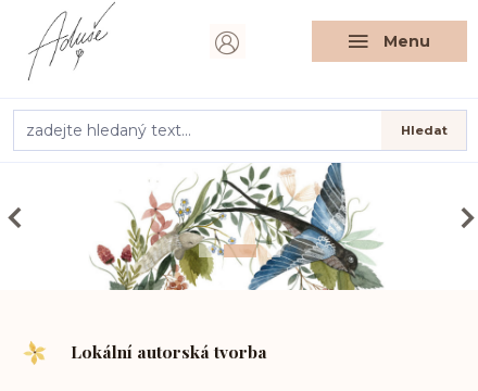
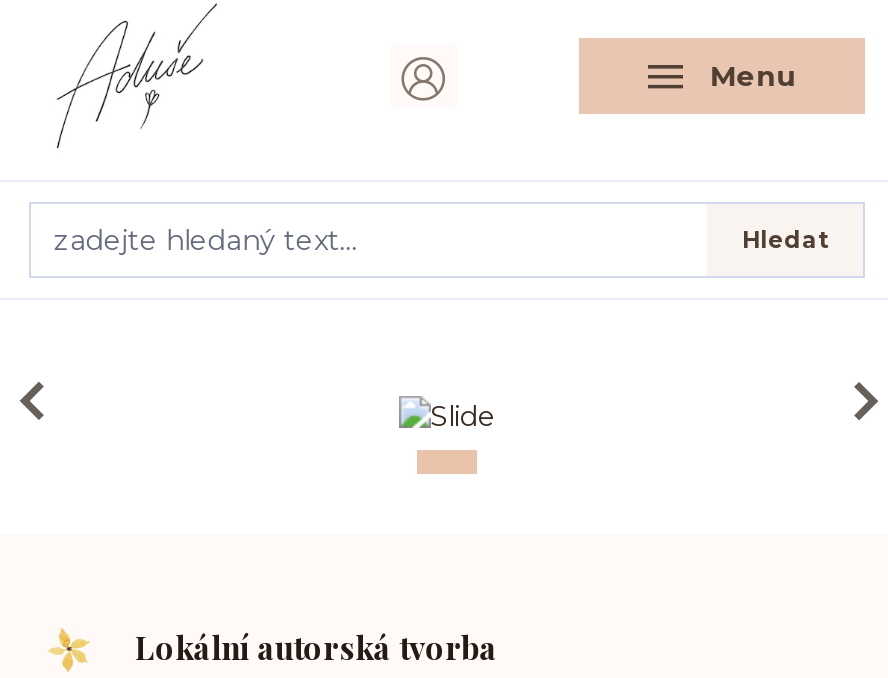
- [image]
